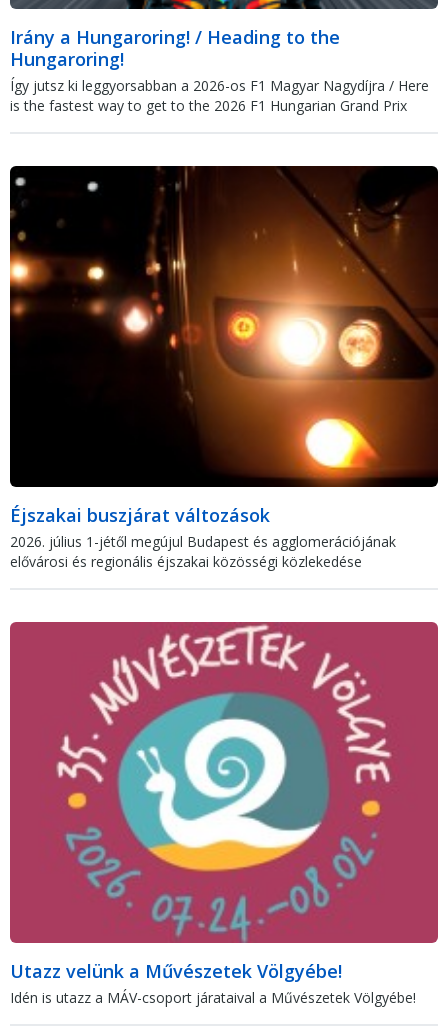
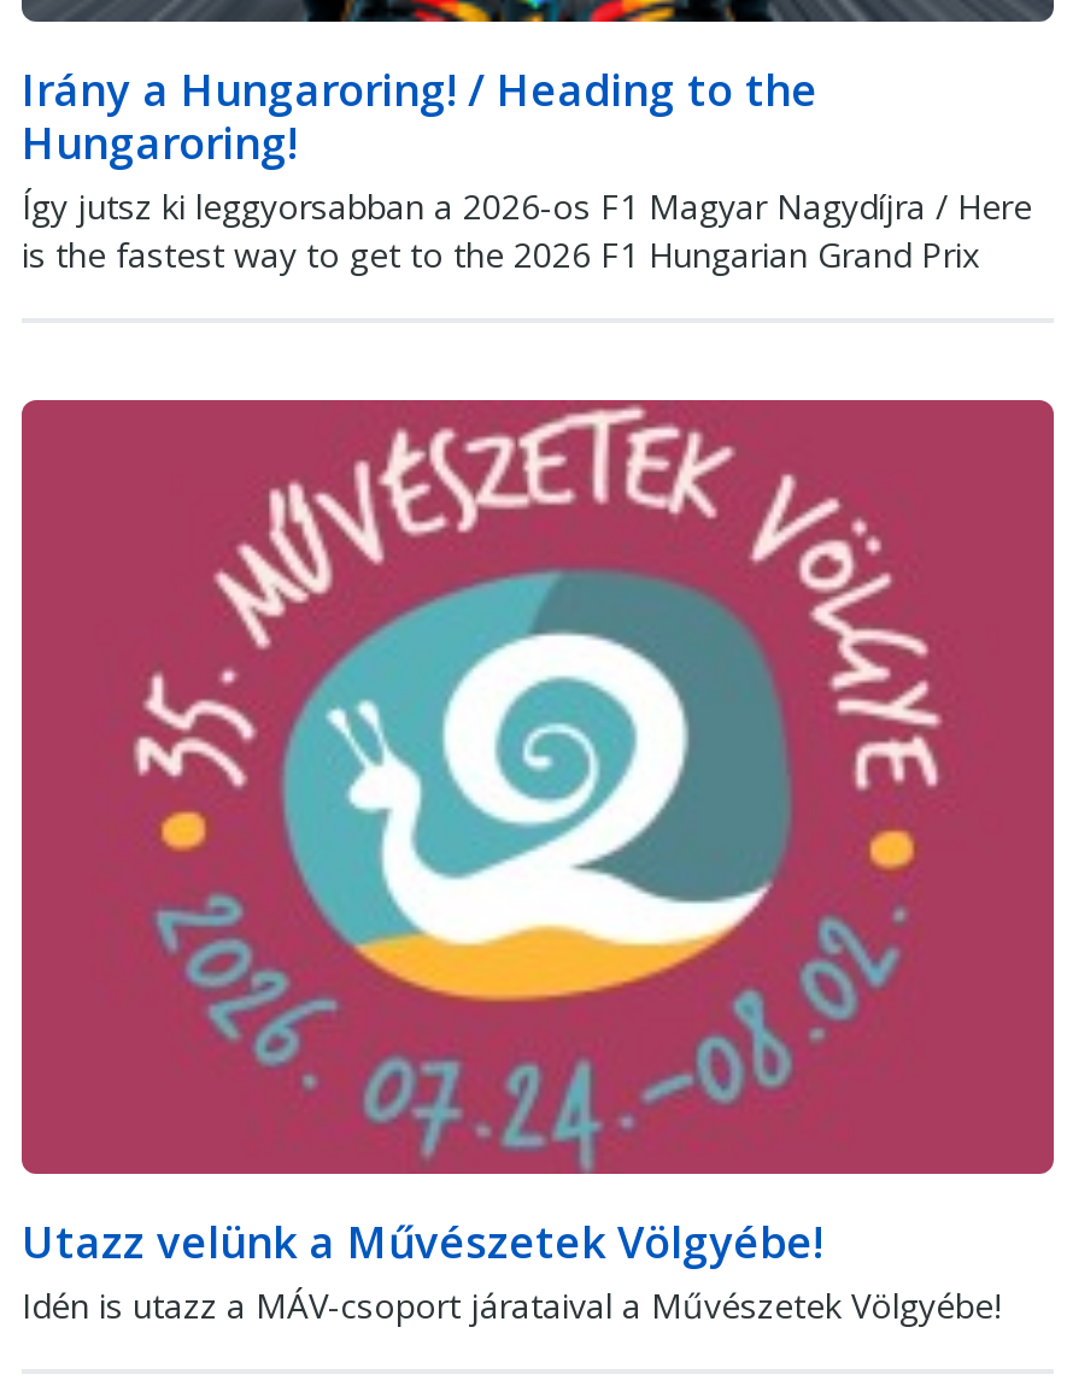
- [image]
- Éjszakai buszjárat változások
- 2026. július 1-jétől megújul Budapest és agglomerációjának
- elővárosi és regionális éjszakai közösségi közlekedése
